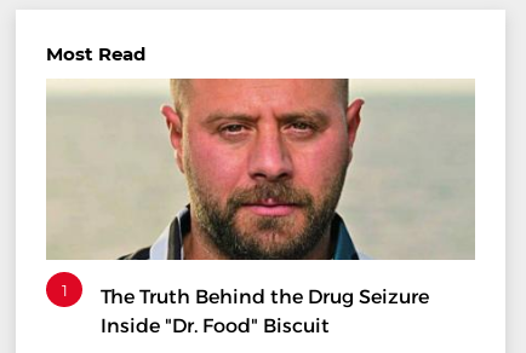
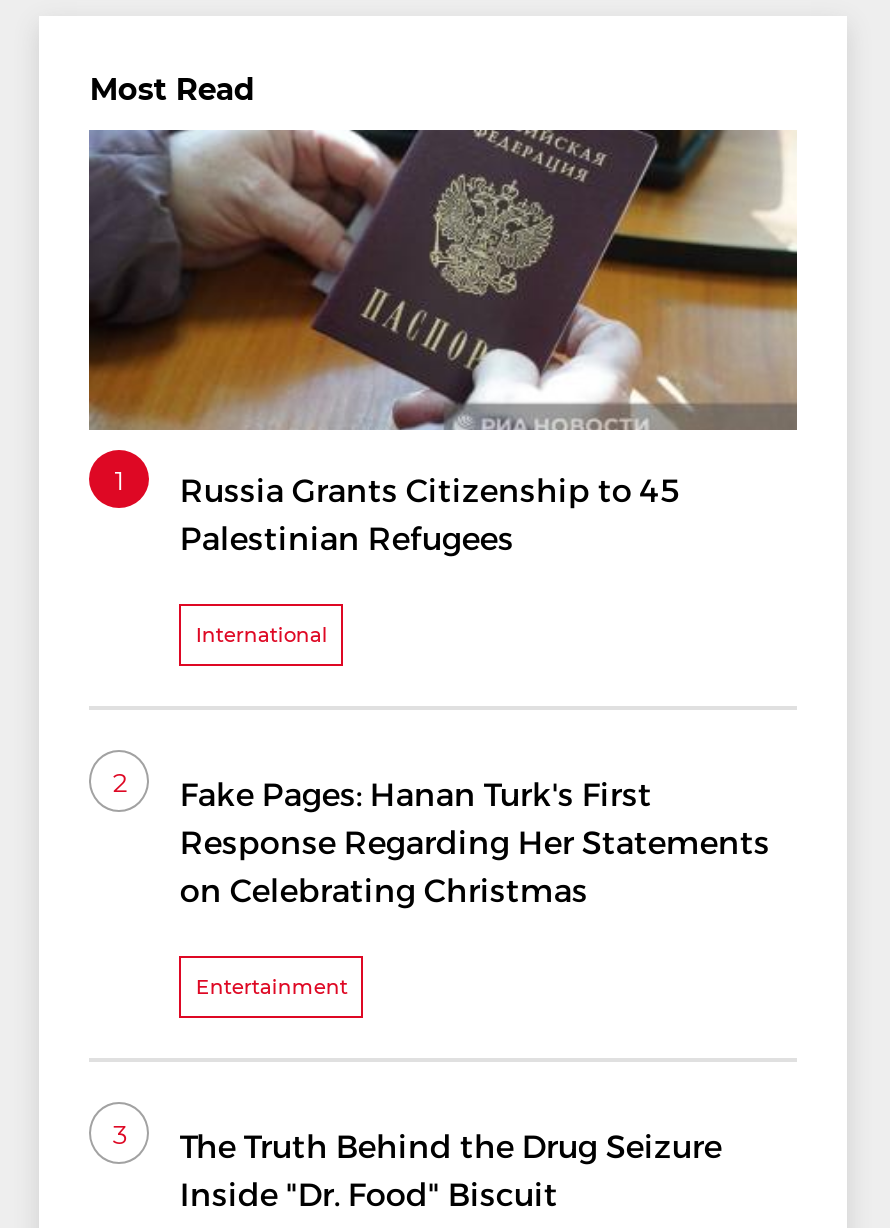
- [image]
+ [image]

+ 2
+ Fake Pages: Hanan Turk's First
+ Response Regarding Her Statements
+ on Celebrating Christmas
+ Entertainment

+ 3

+ Russia Grants Citizenship to 45
+ Palestinian Refugees
+ International
